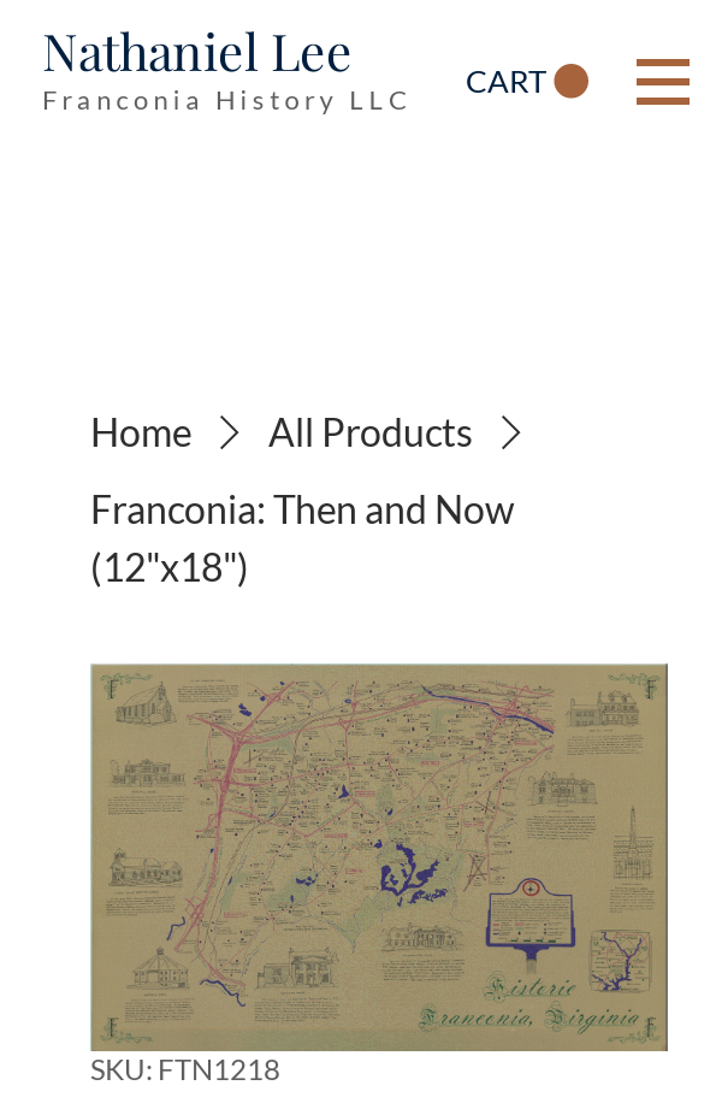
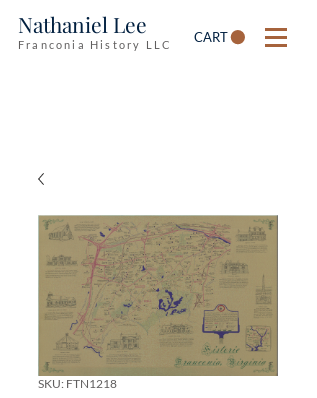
- Home
- All Products
- Franconia: Then and Now
- (12"x18")
